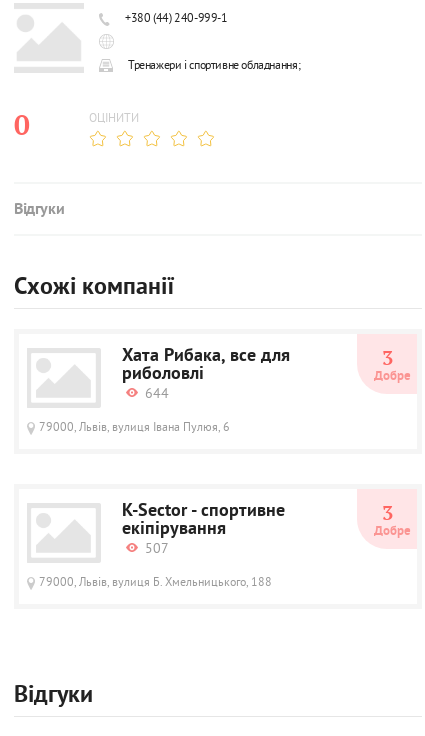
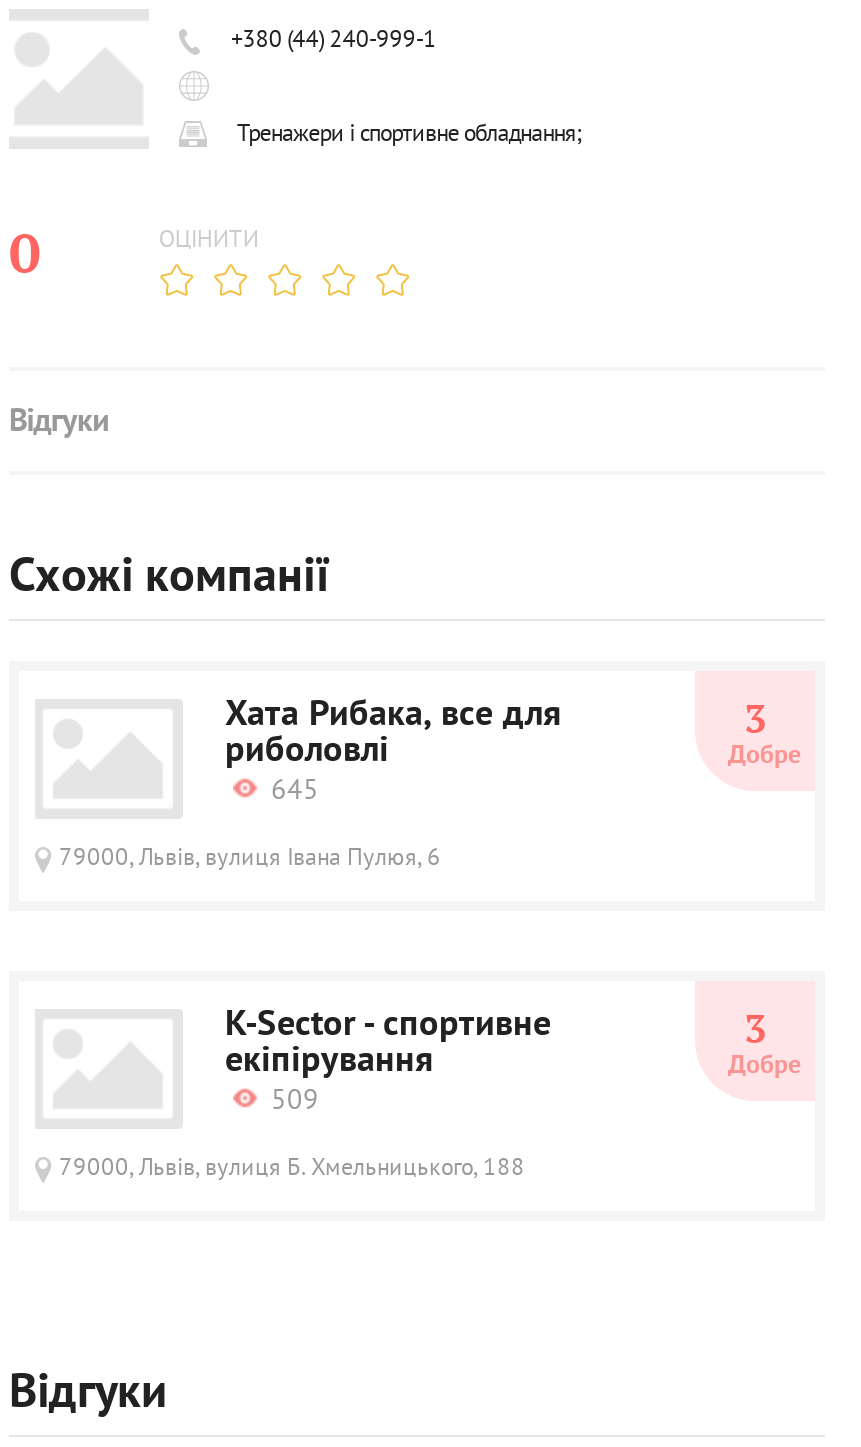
- 644
+ 645

- 507
+ 509
